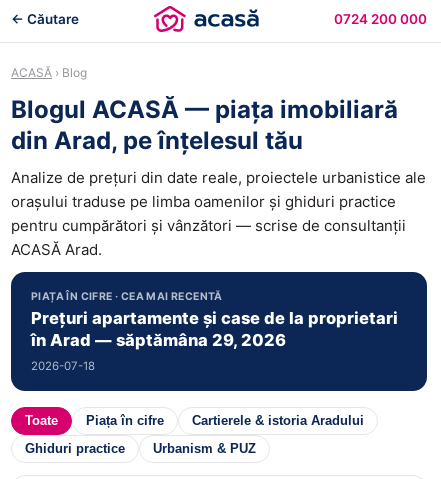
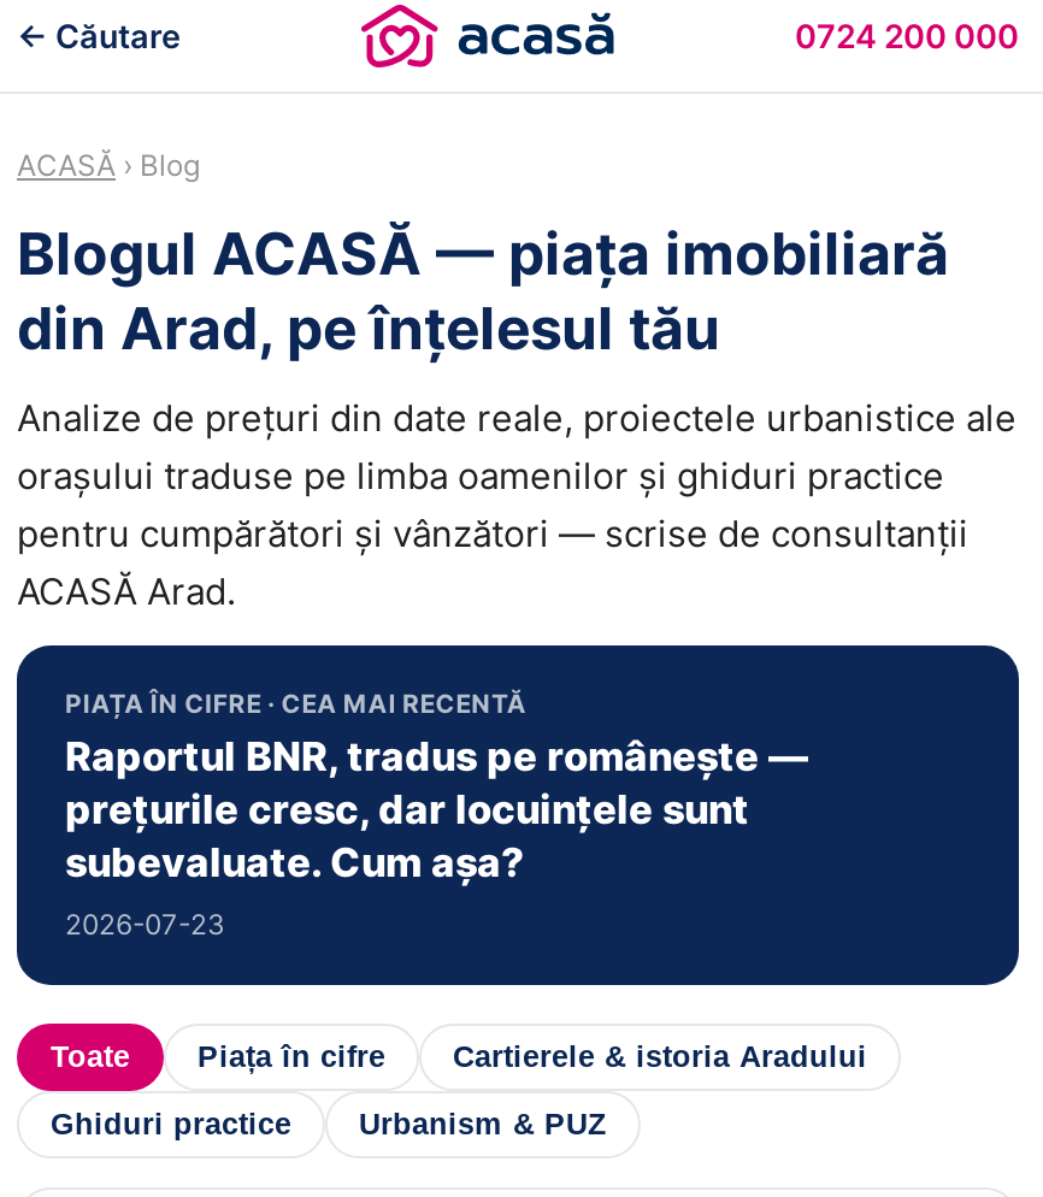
- Prețuri apartamente și case de la proprietari
- în Arad — săptămâna 29, 2026
- 2026-07-18
+ Raportul BNR, tradus pe românește —
+ prețurile cresc, dar locuințele sunt
+ subevaluate. Cum așa?
+ 2026-07-23
